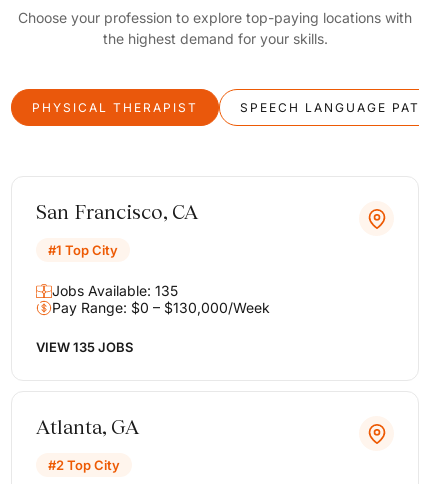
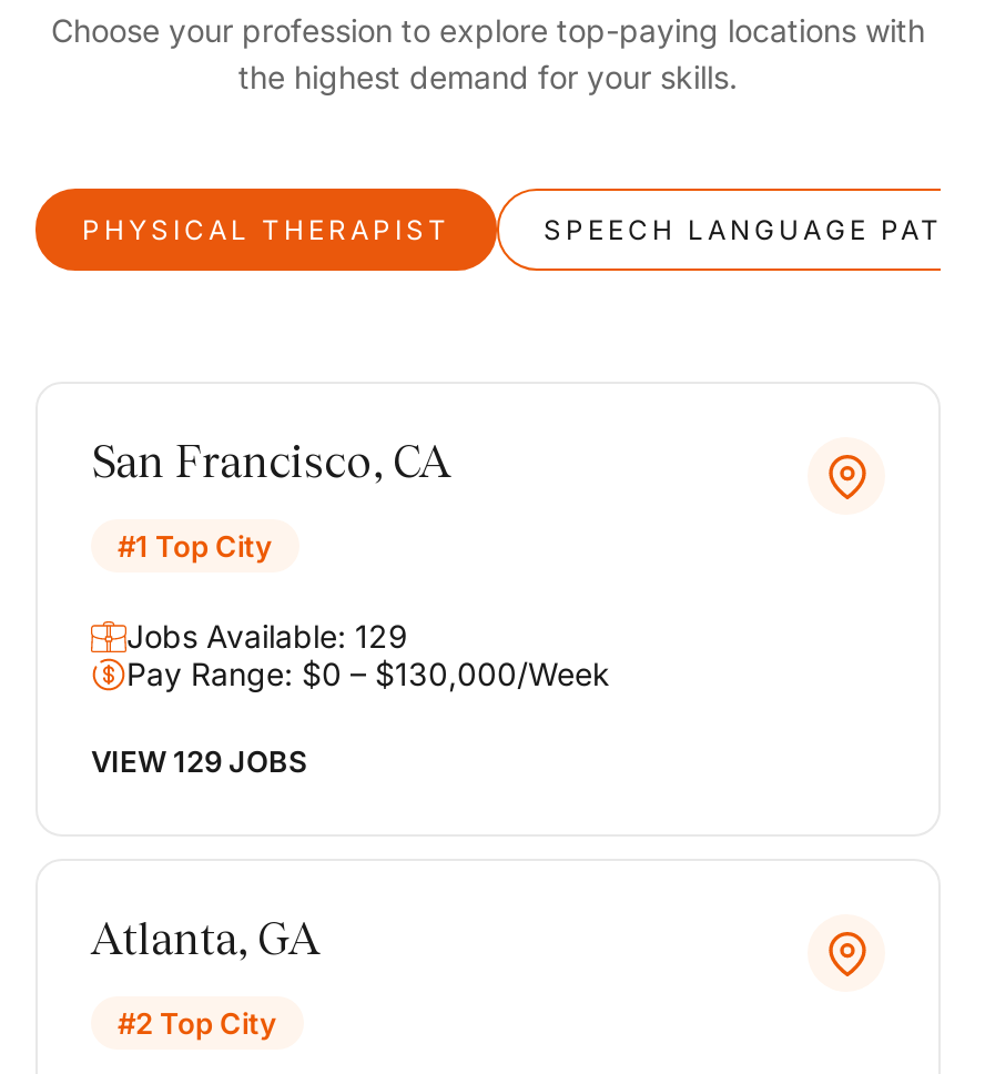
- Jobs Available: 135
+ Jobs Available: 129

- VIEW 135 JOBS
+ VIEW 129 JOBS
